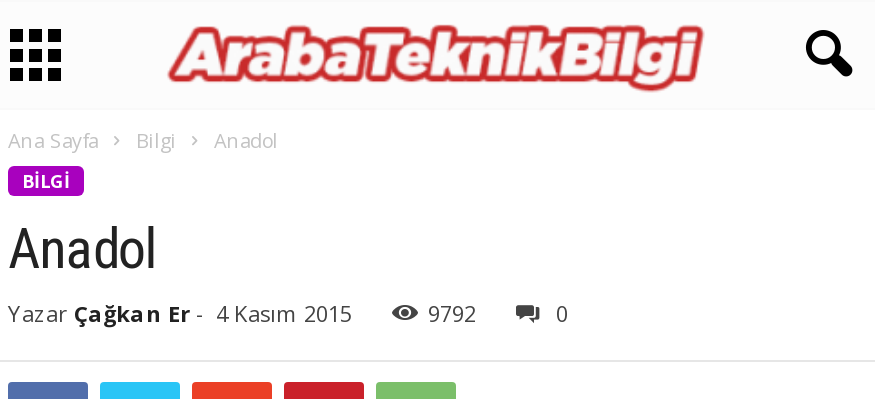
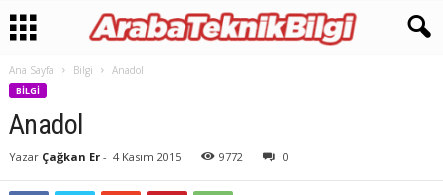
- 9792
+ 9772
